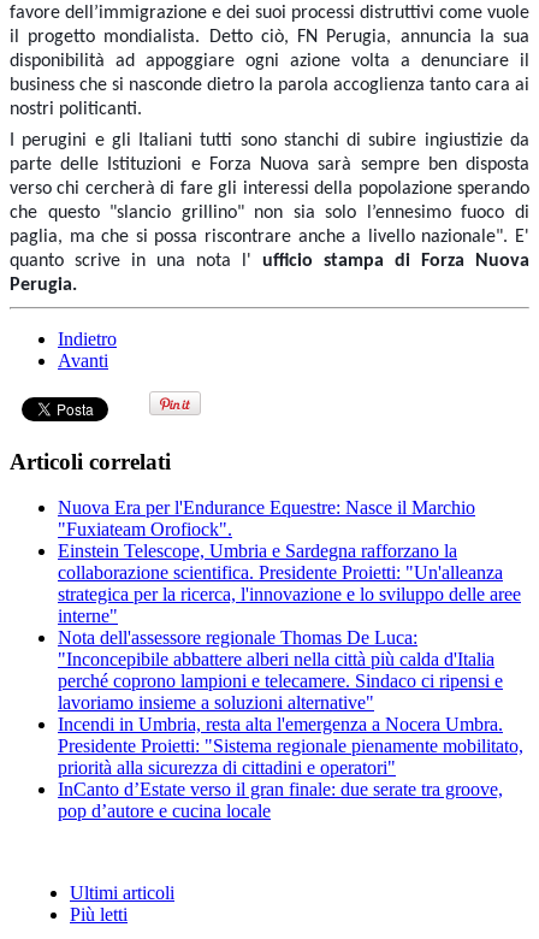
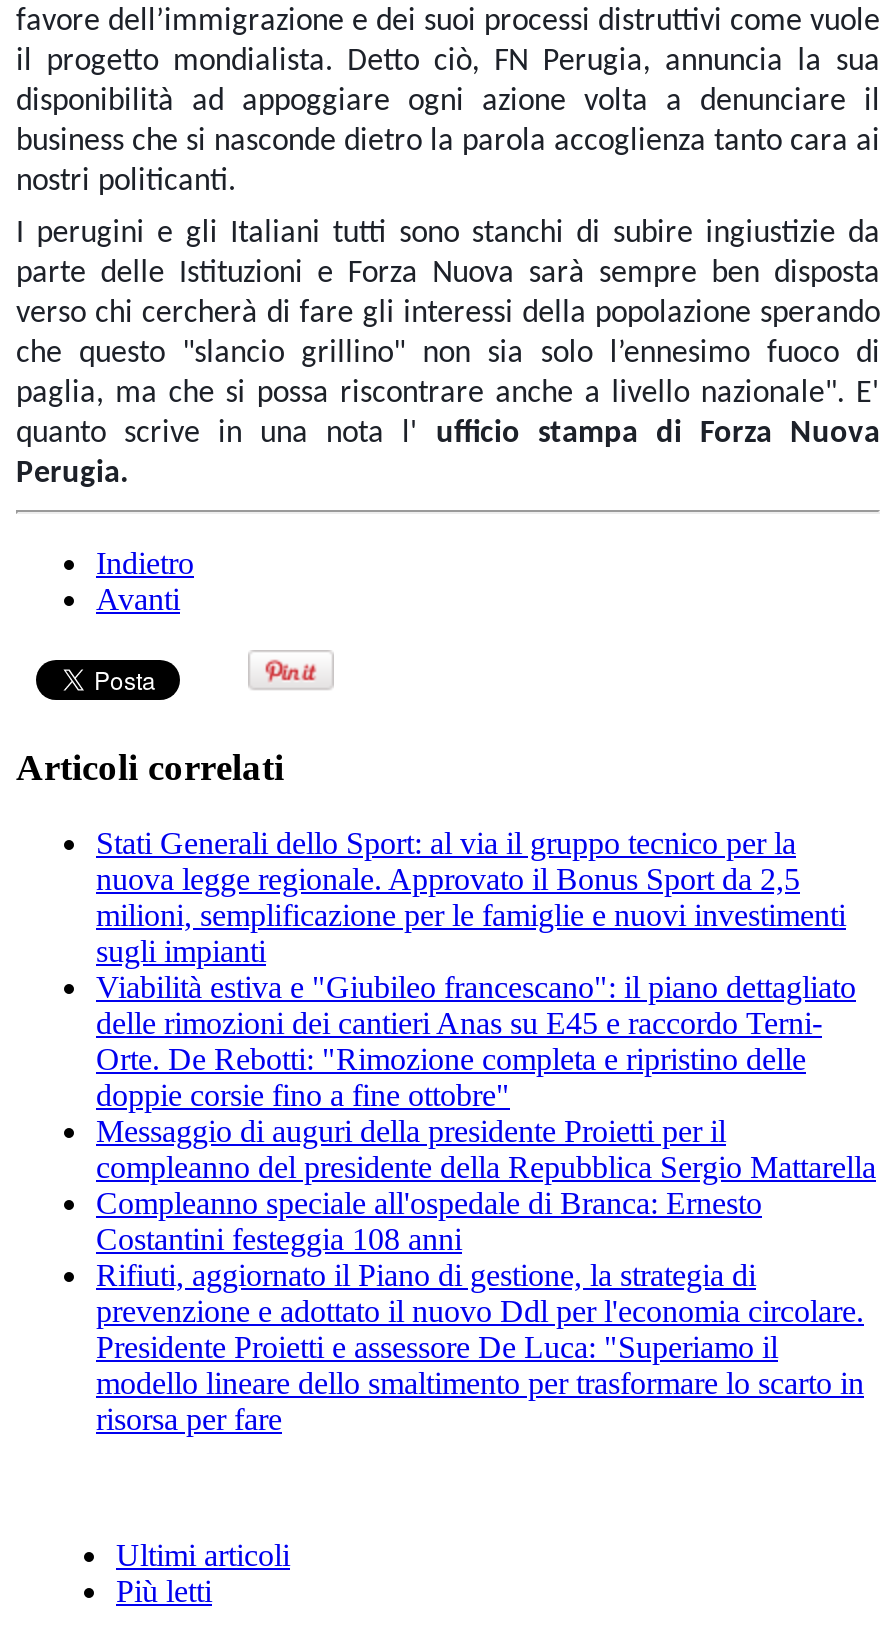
- Nuova Era per l'Endurance Equestre: Nasce il Marchio
- "Fuxiateam Orofiock".
- Einstein Telescope, Umbria e Sardegna rafforzano la
- collaborazione scientifica. Presidente Proietti: "Un'alleanza
- strategica per la ricerca, l'innovazione e lo sviluppo delle aree
- interne"
- Nota dell'assessore regionale Thomas De Luca:
- "Inconcepibile abbattere alberi nella città più calda d'Italia
- perché coprono lampioni e telecamere. Sindaco ci ripensi e
- lavoriamo insieme a soluzioni alternative"
- Incendi in Umbria, resta alta l'emergenza a Nocera Umbra.
- Presidente Proietti: "Sistema regionale pienamente mobilitato,
- priorità alla sicurezza di cittadini e operatori"
- InCanto d’Estate verso il gran finale: due serate tra groove,
- pop d’autore e cucina locale
+ Stati Generali dello Sport: al via il gruppo tecnico per la
+ nuova legge regionale. Approvato il Bonus Sport da 2,5
+ milioni, semplificazione per le famiglie e nuovi investimenti
+ sugli impianti
+ Viabilità estiva e "Giubileo francescano": il piano dettagliato
+ delle rimozioni dei cantieri Anas su E45 e raccordo Terni-
+ Orte. De Rebotti: "Rimozione completa e ripristino delle
+ doppie corsie fino a fine ottobre"
+ Messaggio di auguri della presidente Proietti per il
+ compleanno del presidente della Repubblica Sergio Mattarella
+ Compleanno speciale all'ospedale di Branca: Ernesto
+ Costantini festeggia 108 anni
+ Rifiuti, aggiornato il Piano di gestione, la strategia di
+ prevenzione e adottato il nuovo Ddl per l'economia circolare.
+ Presidente Proietti e assessore De Luca: "Superiamo il
+ modello lineare dello smaltimento per trasformare lo scarto in
+ risorsa per fare
